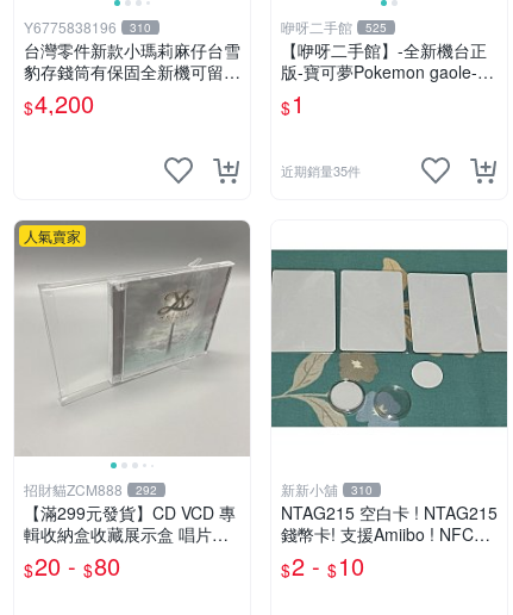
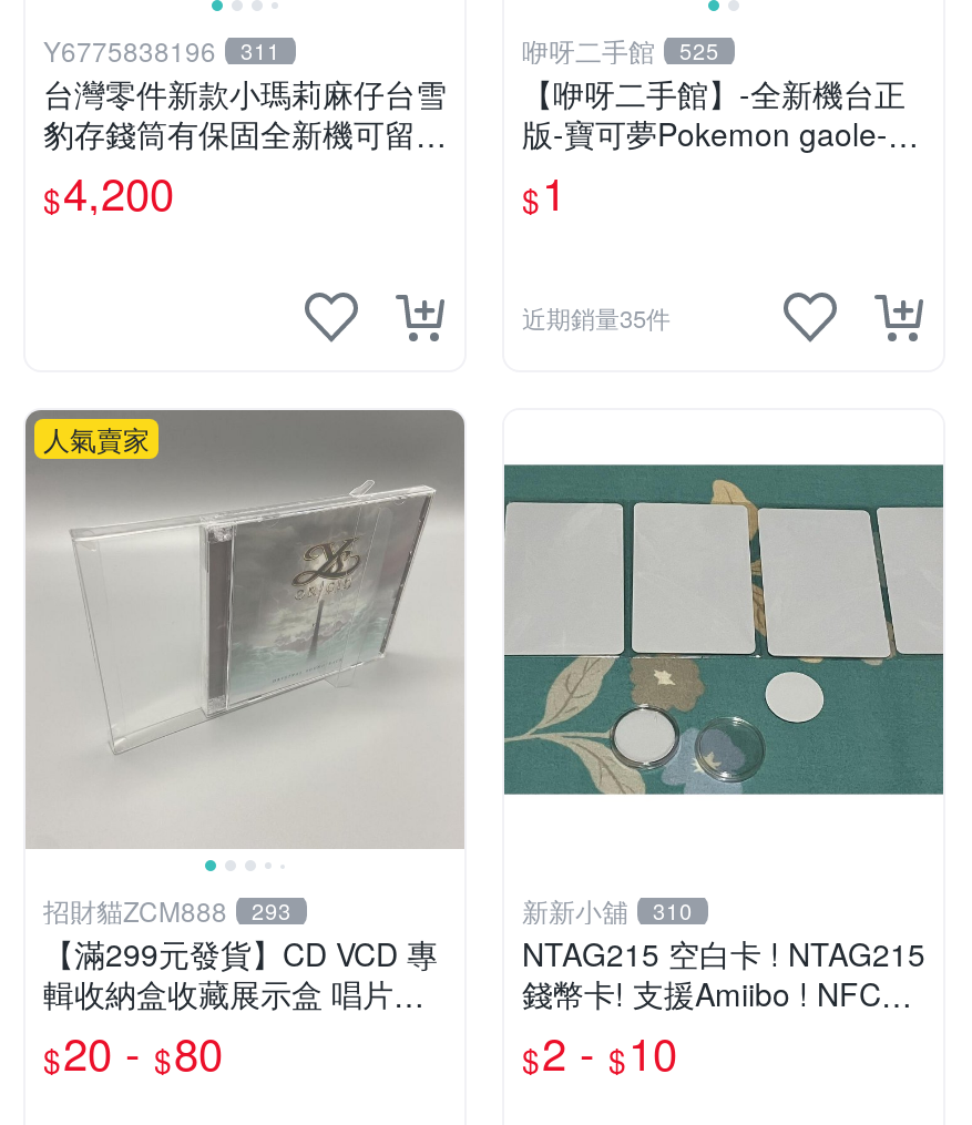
- Y6775838196 310
+ Y6775838196 311

- 招財貓ZCM888 292
+ 招財貓ZCM888 293
